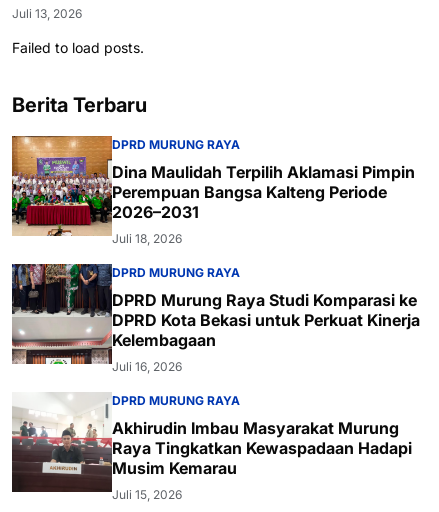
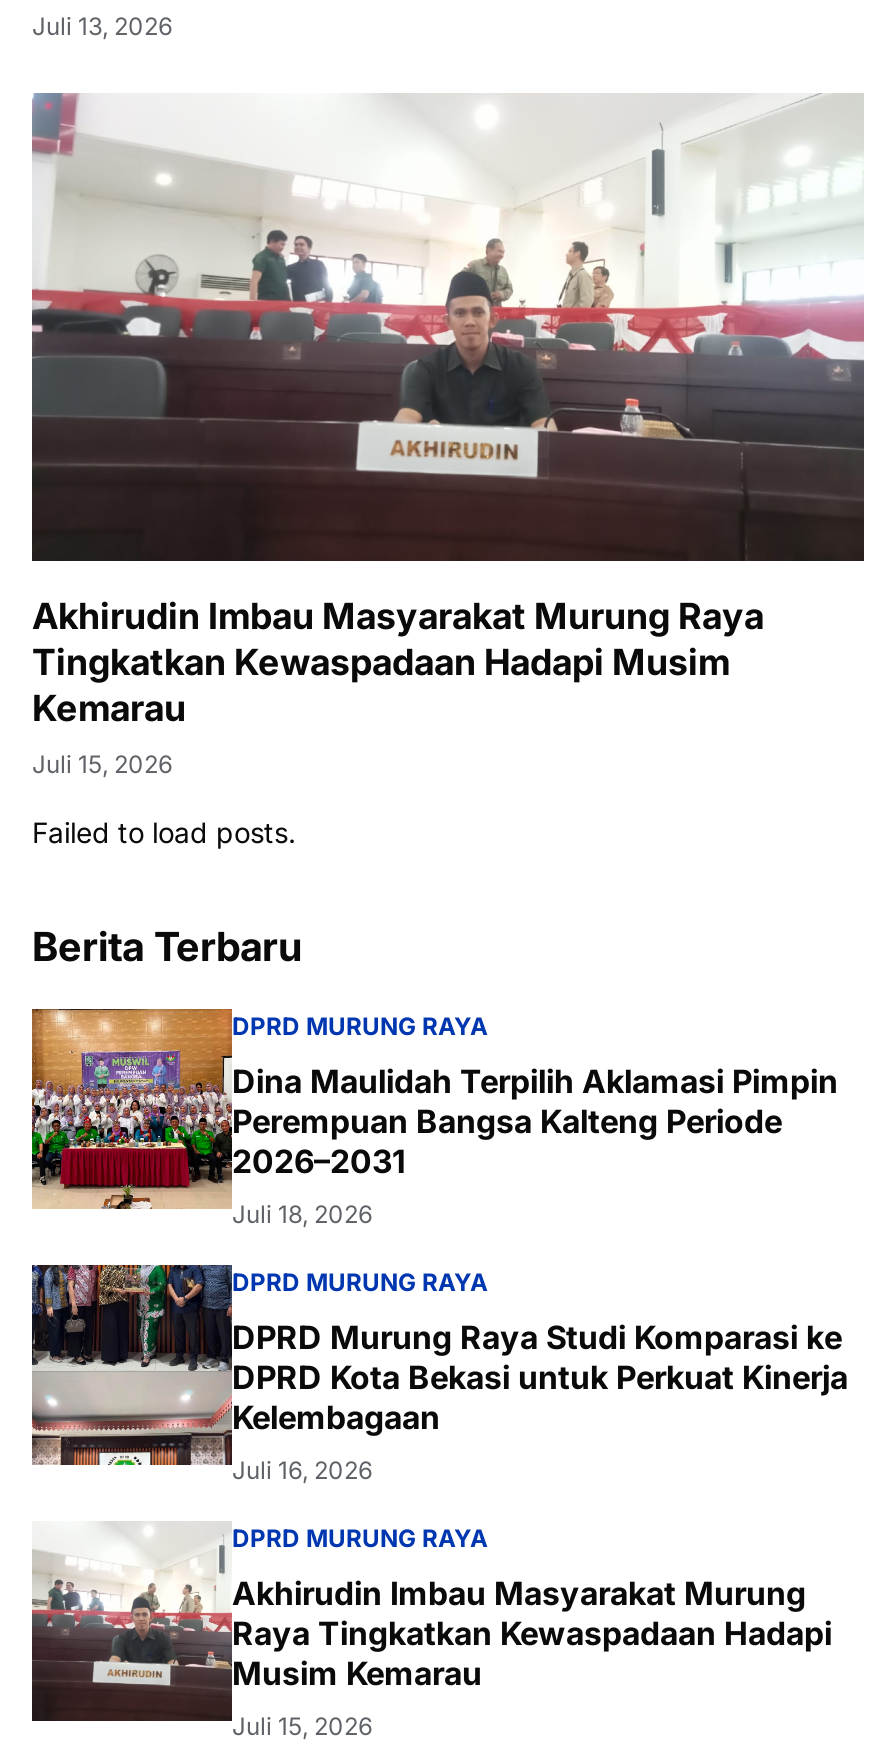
+ [image]
+ Akhirudin Imbau Masyarakat Murung Raya
+ Tingkatkan Kewaspadaan Hadapi Musim
+ Kemarau
+ Juli 15, 2026
